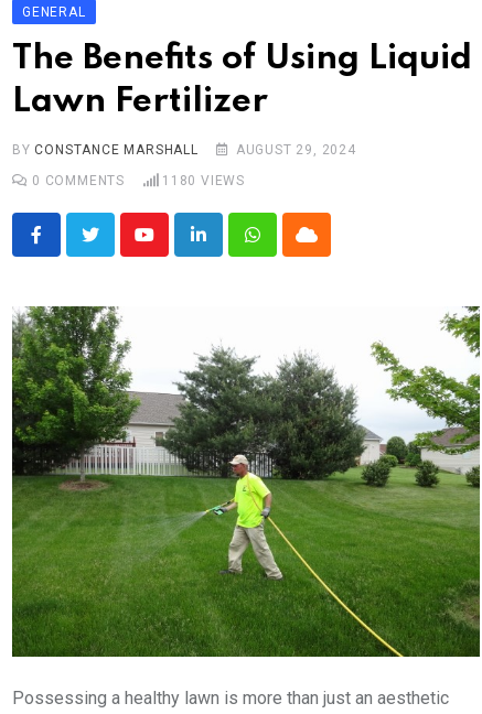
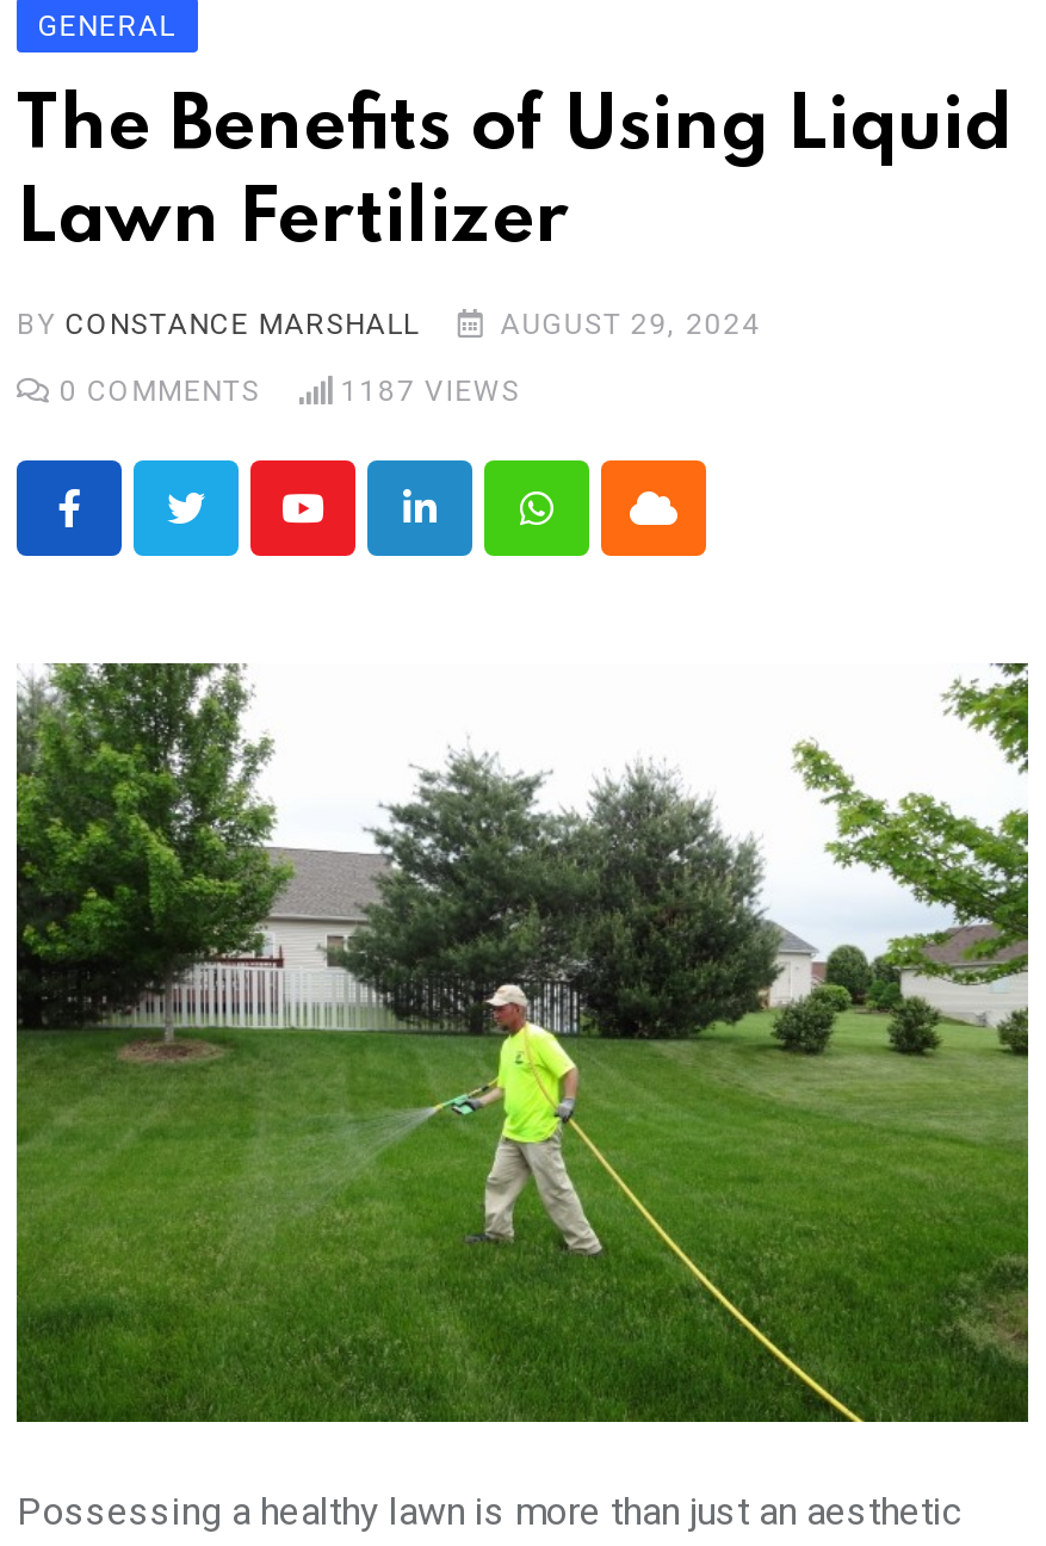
- 1180 VIEWS
+ 1187 VIEWS
